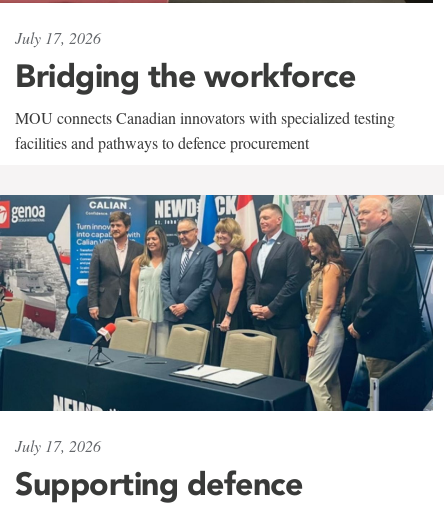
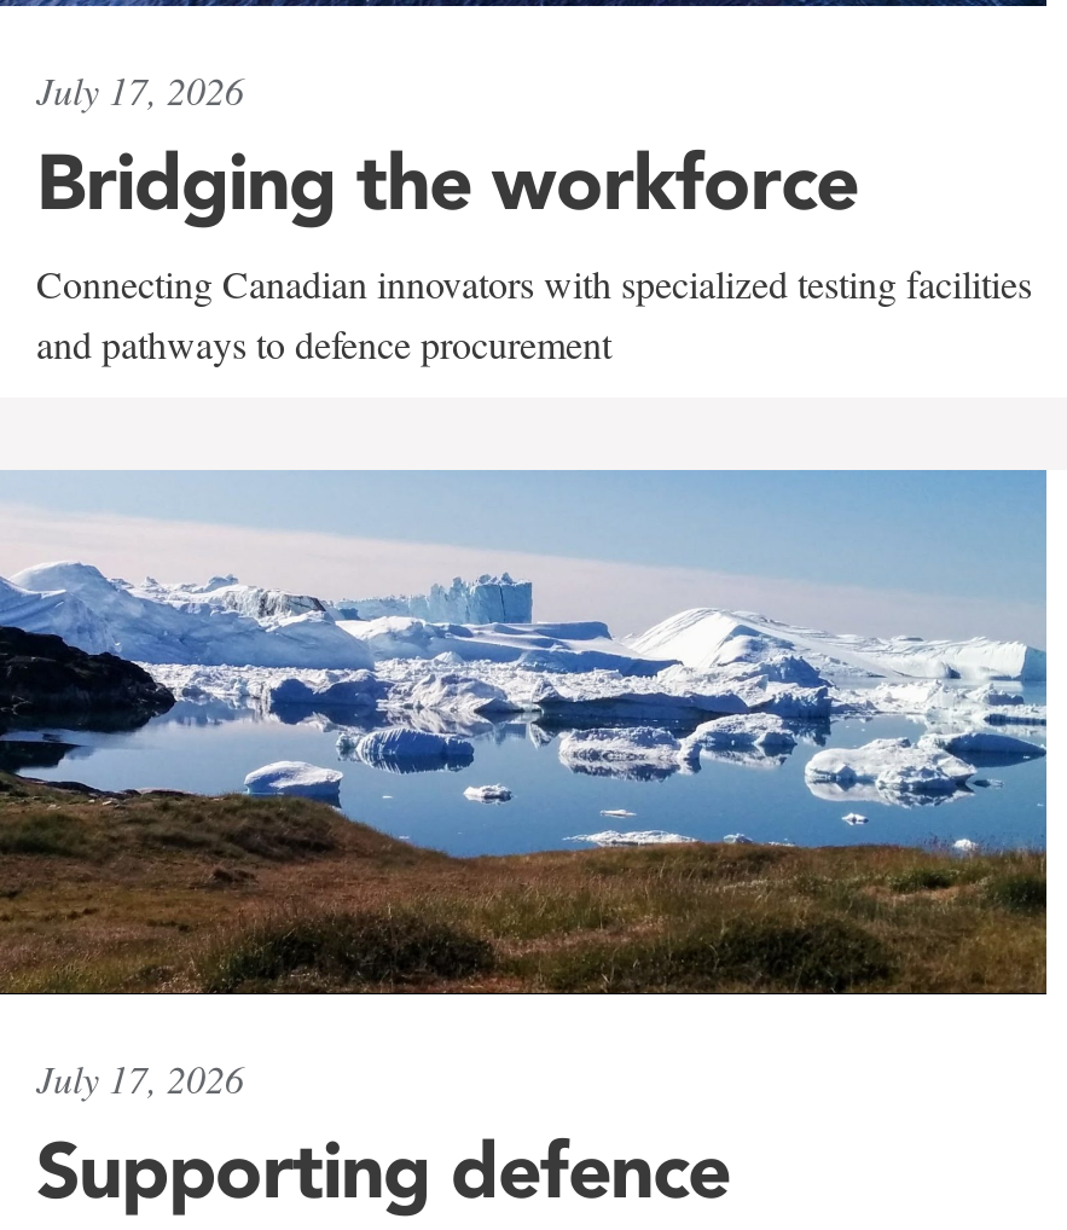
- MOU connects Canadian innovators with specialized testing
- facilities and pathways to defence procurement
+ Connecting Canadian innovators with specialized testing facilities
+ and pathways to defence procurement

- [image]
+ [image]
